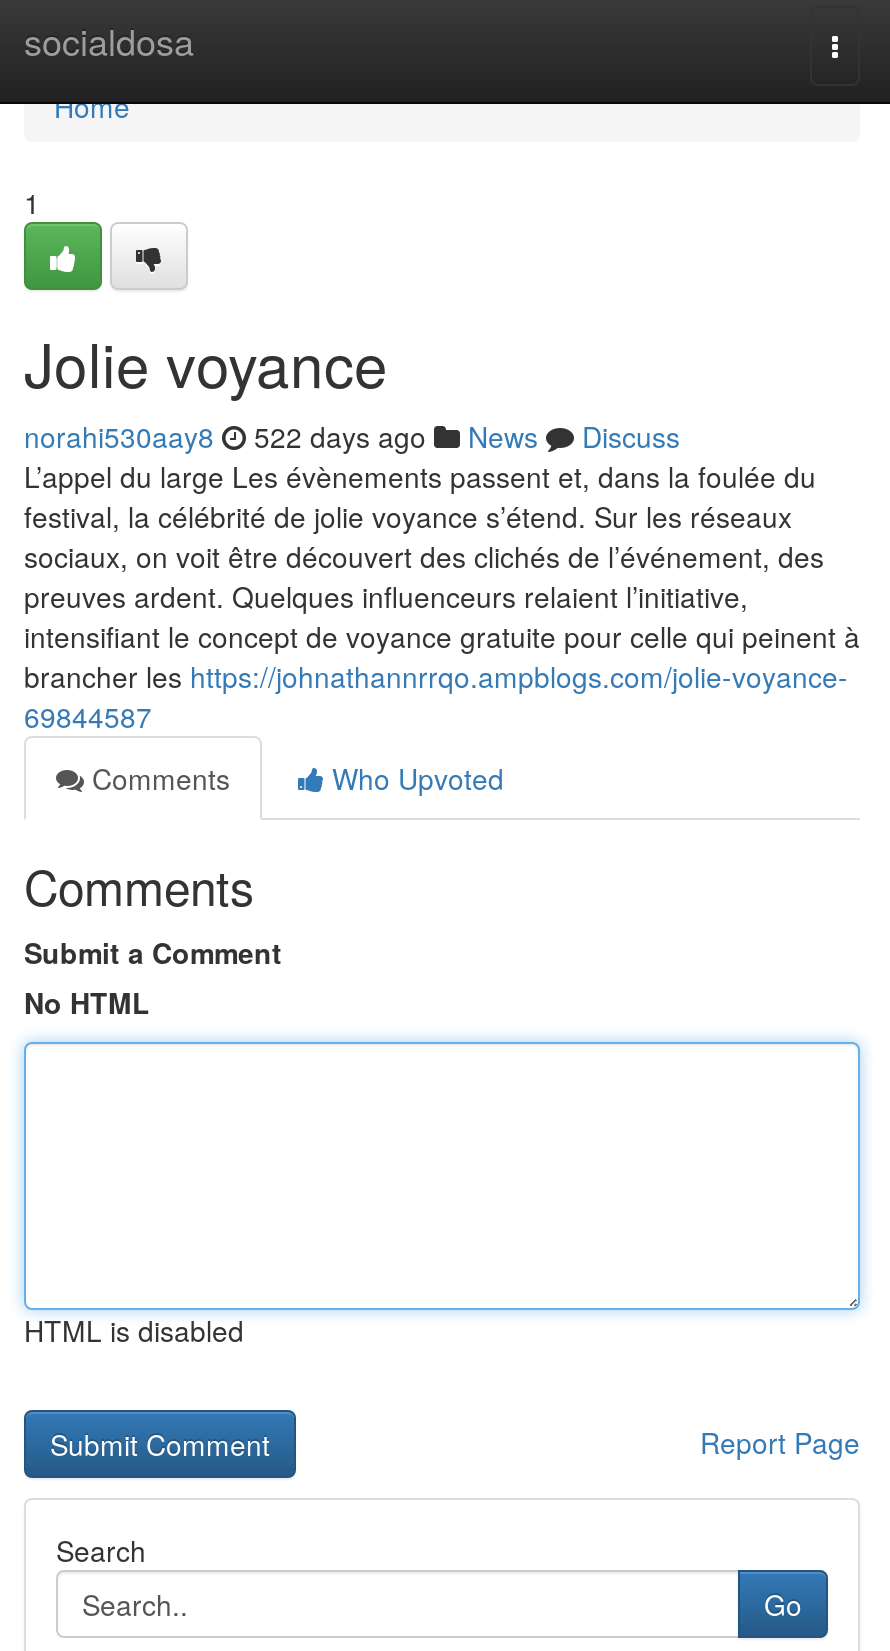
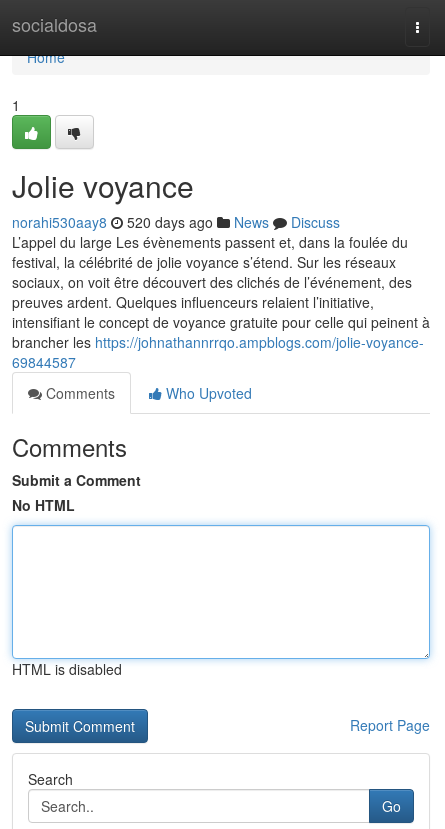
- norahi530aay8 522 days ago News Discuss
+ norahi530aay8 520 days ago News Discuss
